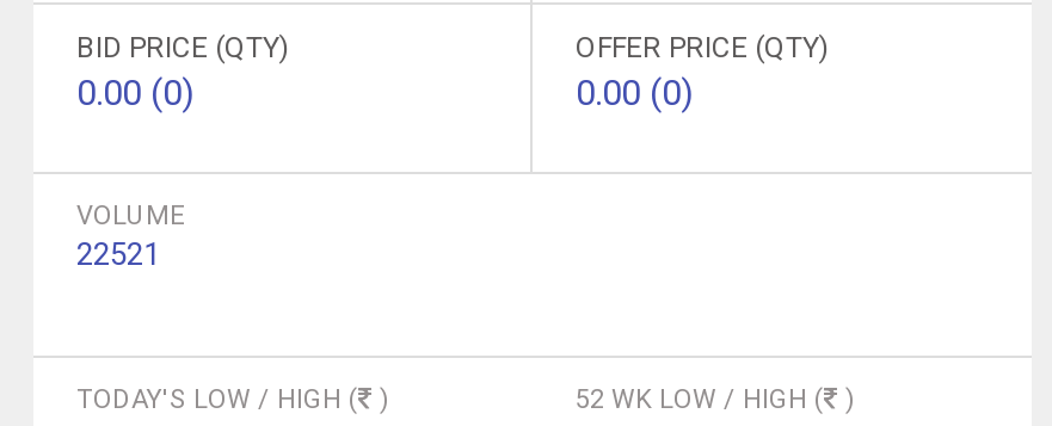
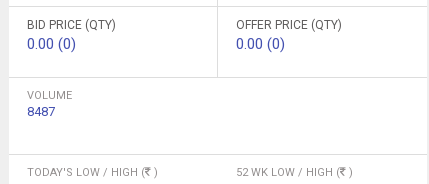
- 22521
+ 8487
